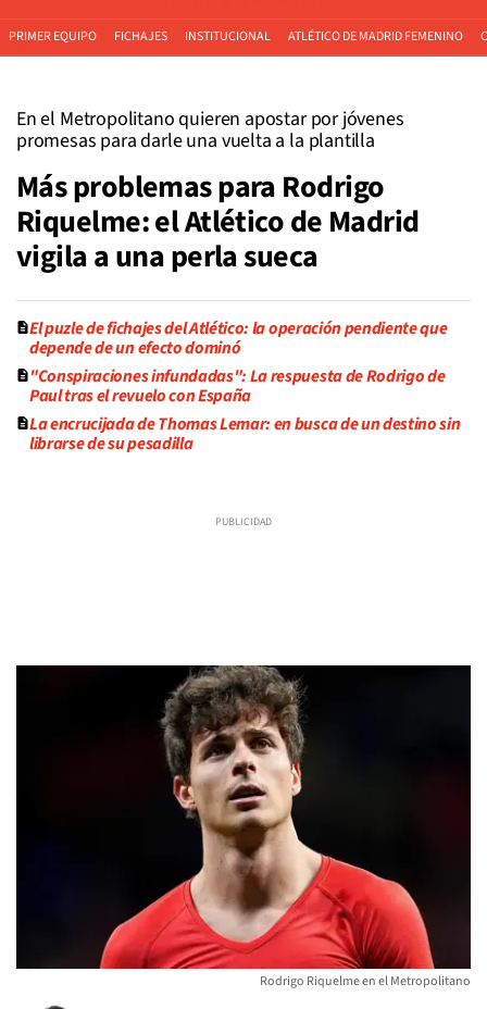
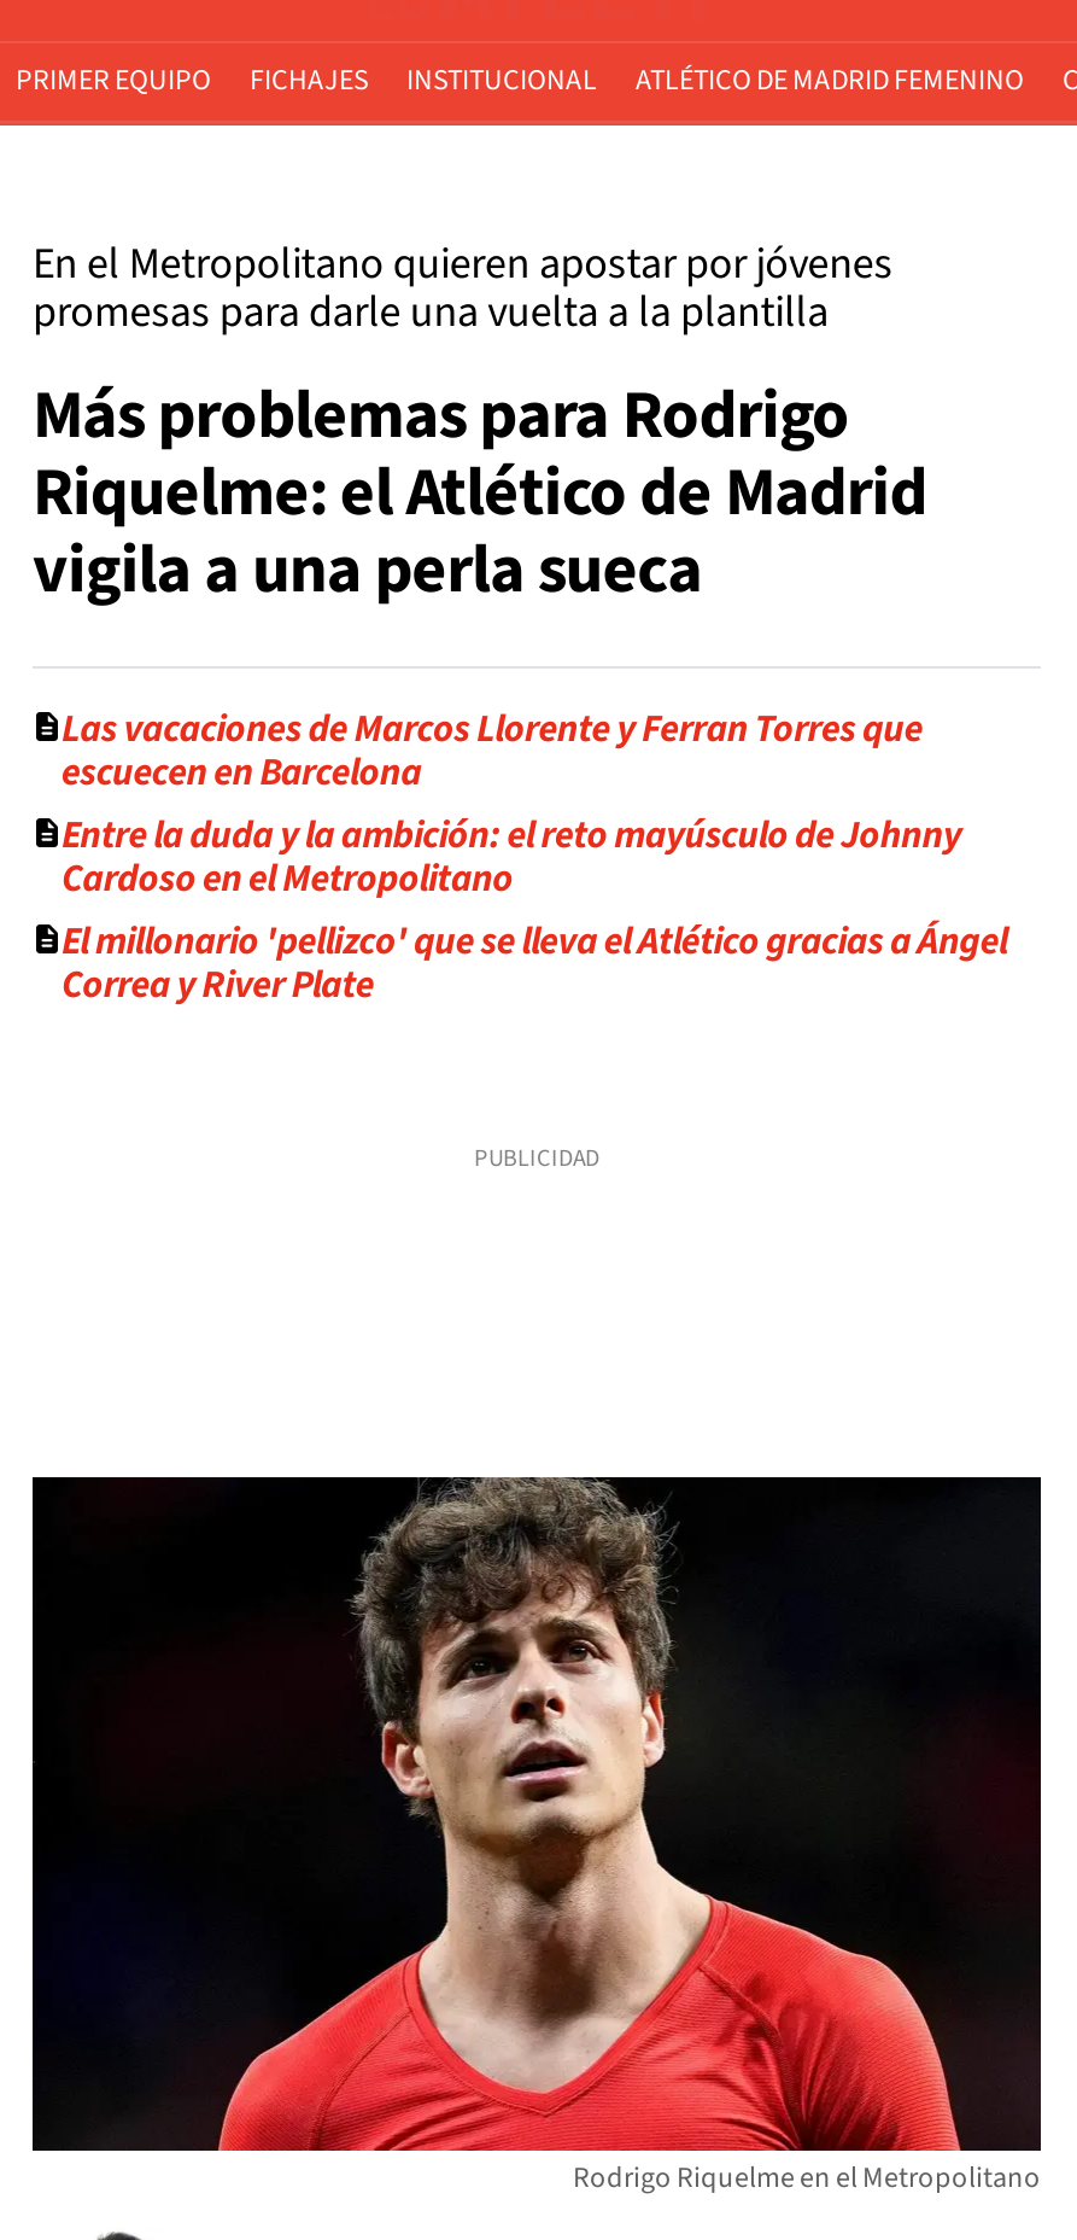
- El puzle de fichajes del Atlético: la operación pendiente que
- depende de un efecto dominó
- "Conspiraciones infundadas": La respuesta de Rodrigo de
- Paul tras el revuelo con España
- La encrucijada de Thomas Lemar: en busca de un destino sin
- librarse de su pesadilla
+ Las vacaciones de Marcos Llorente y Ferran Torres que
+ escuecen en Barcelona
+ Entre la duda y la ambición: el reto mayúsculo de Johnny
+ Cardoso en el Metropolitano
+ El millonario 'pellizco' que se lleva el Atlético gracias a Ángel
+ Correa y River Plate
